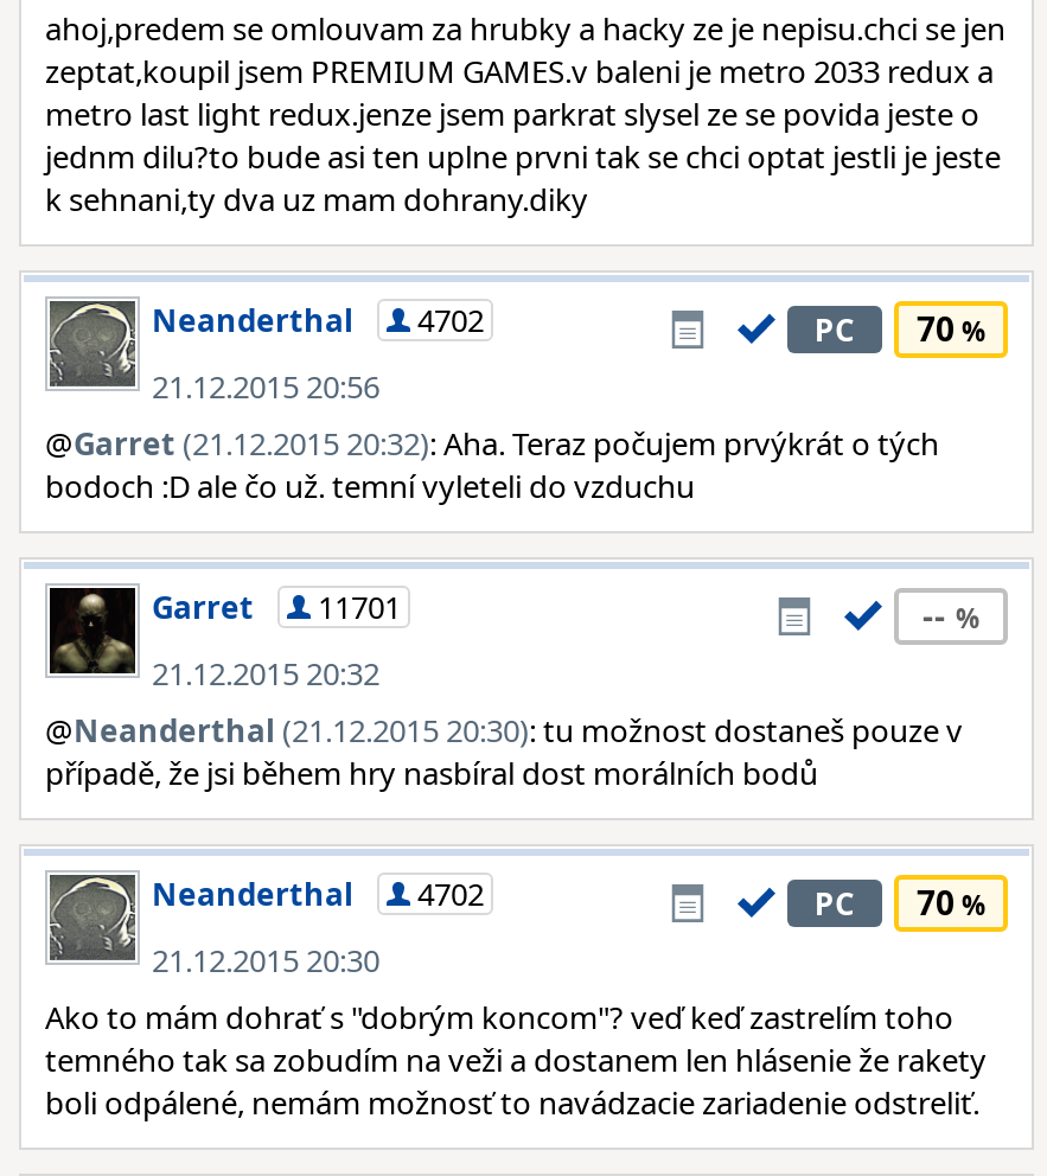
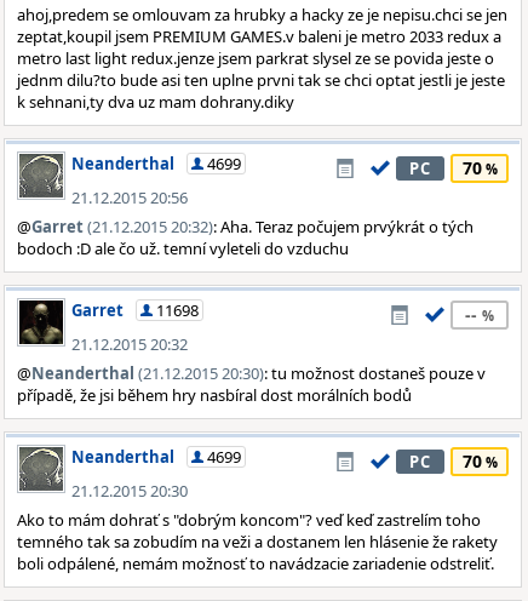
- Neanderthal 4702
+ Neanderthal 4699

- Garret 11701
+ Garret 11698

- Neanderthal 4702
+ Neanderthal 4699
